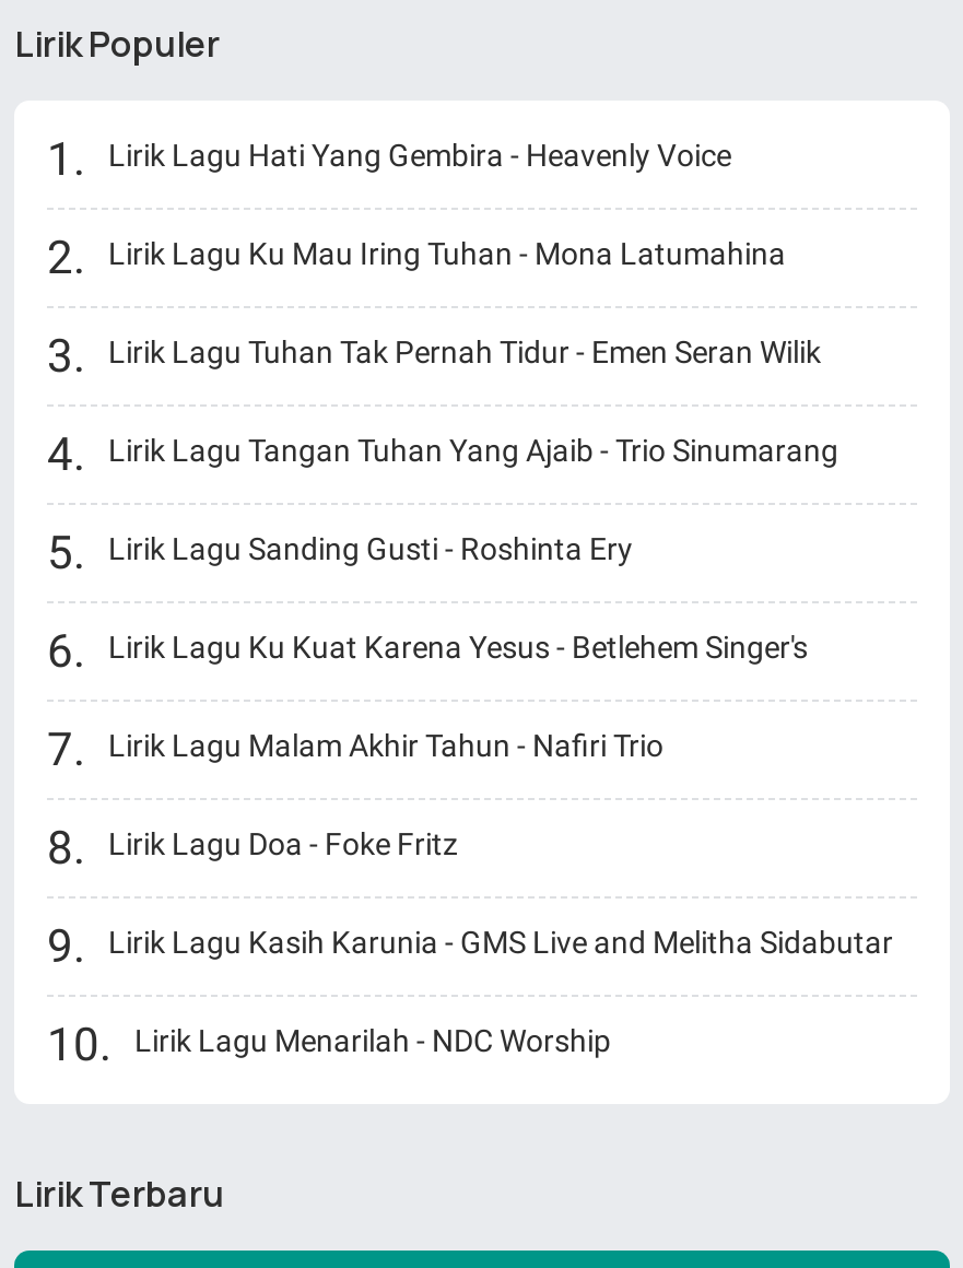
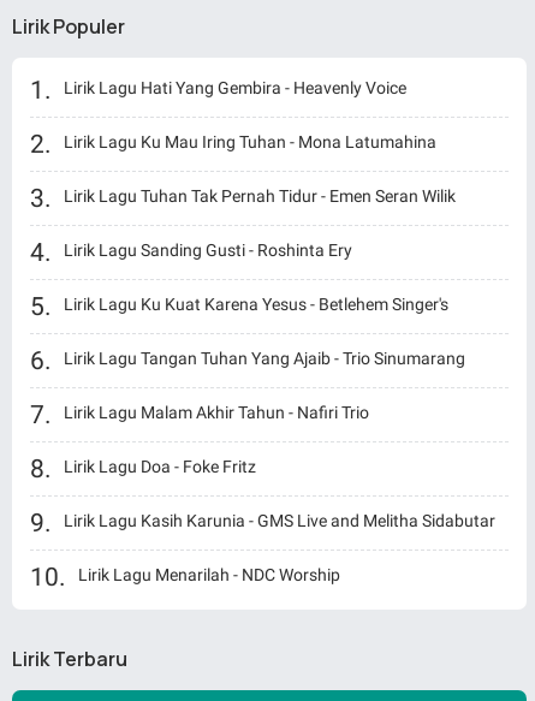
moved down: Lirik Lagu Tangan Tuhan Yang Ajaib - Trio Sinumarang

moved up: Lirik Lagu Sanding Gusti - Roshinta Ery | Lirik Lagu Ku Kuat Karena Yesus - Betlehem Singer's
